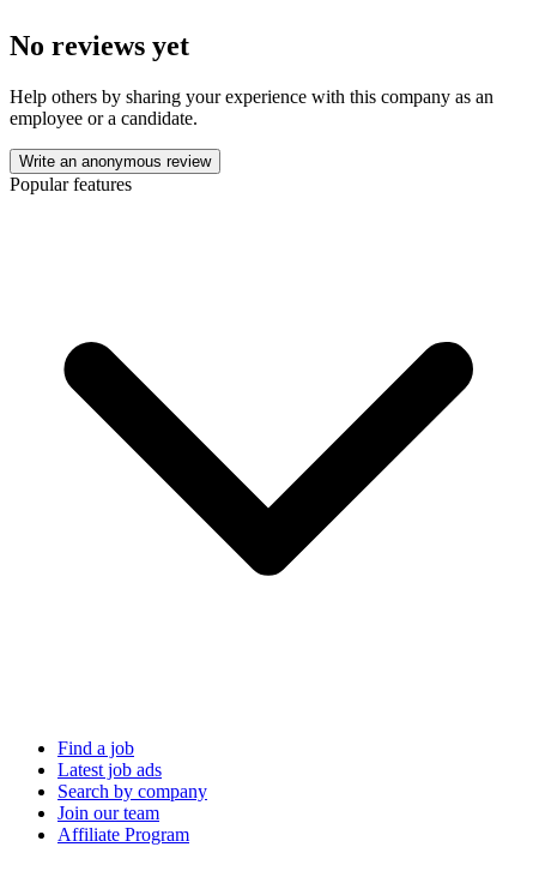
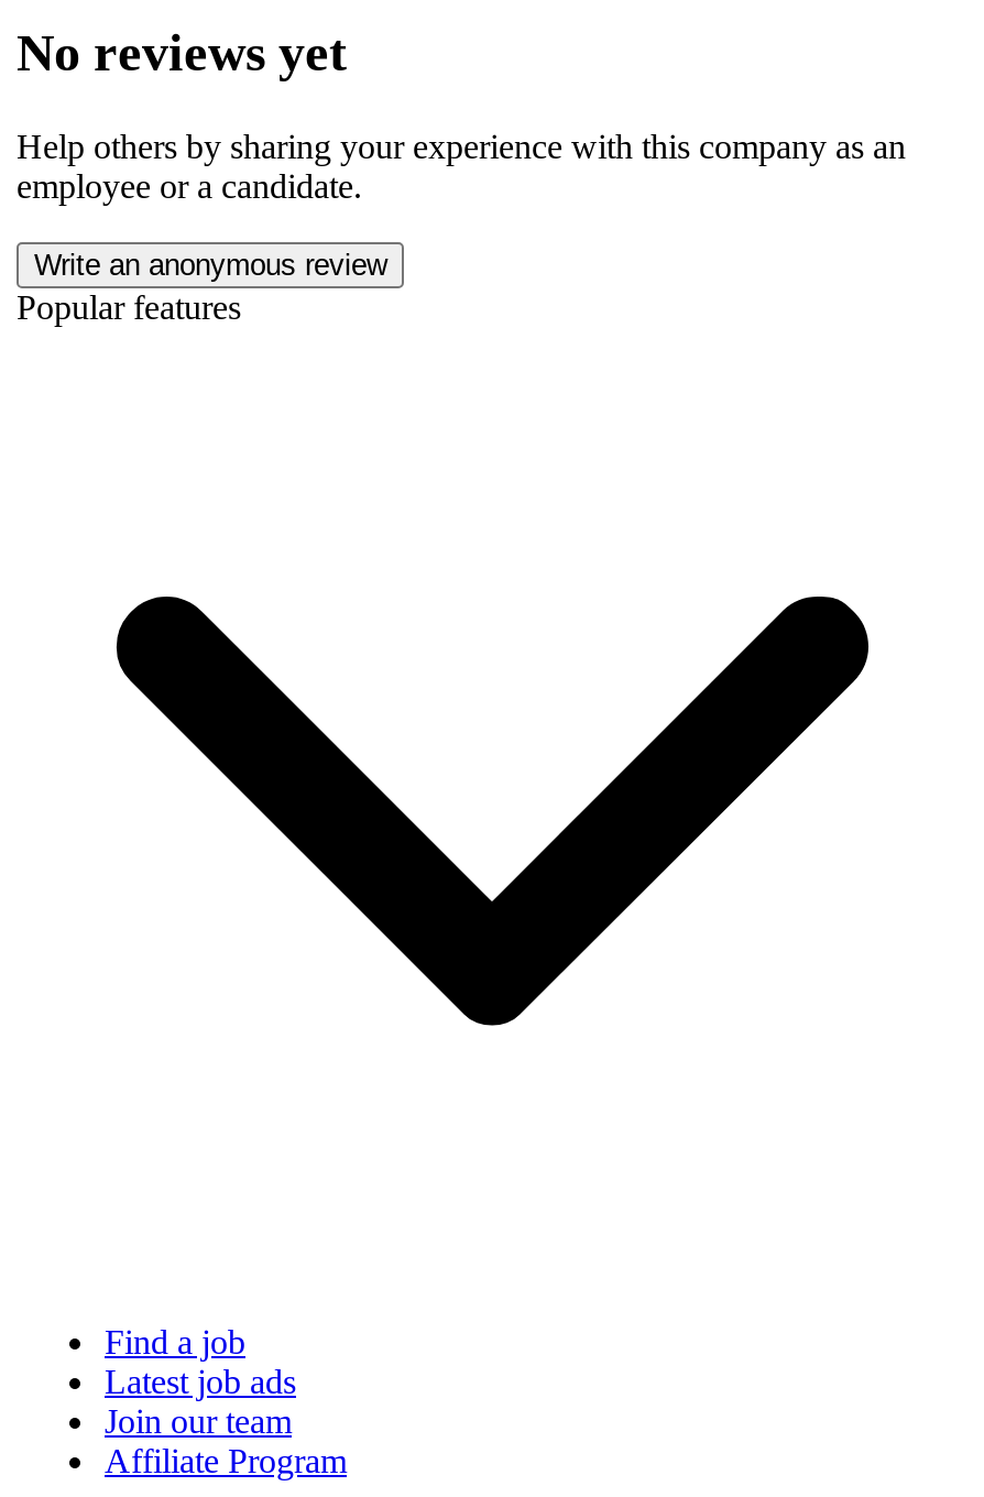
- Search by company
